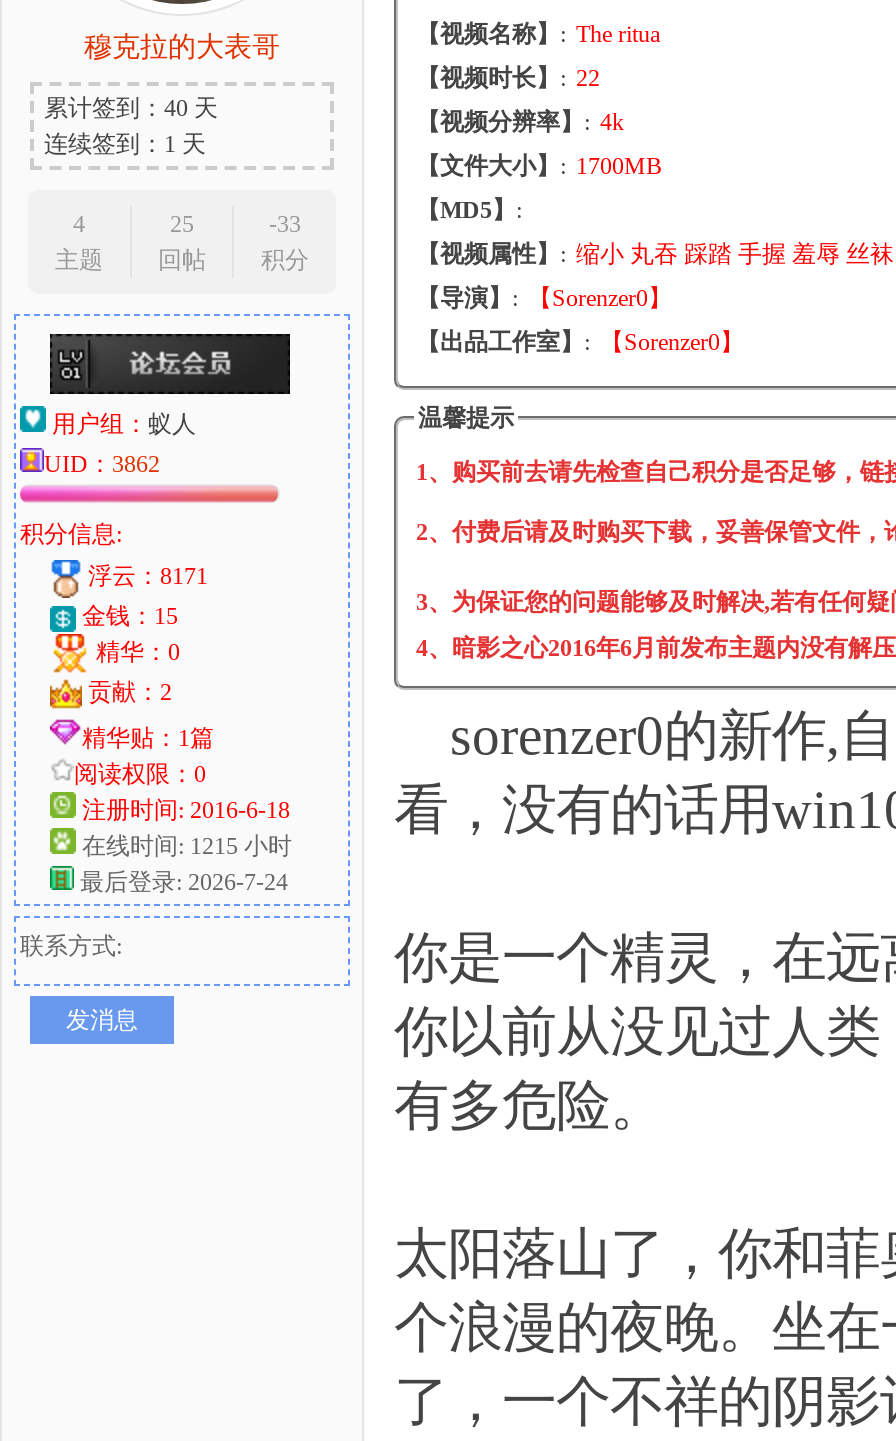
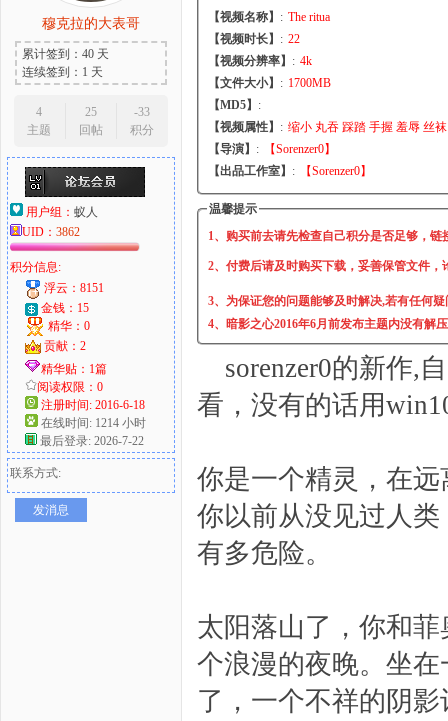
- 浮云：8171
+ 浮云：8151

- 在线时间: 1215 小时
+ 在线时间: 1214 小时

- 最后登录: 2026-7-24
+ 最后登录: 2026-7-22
